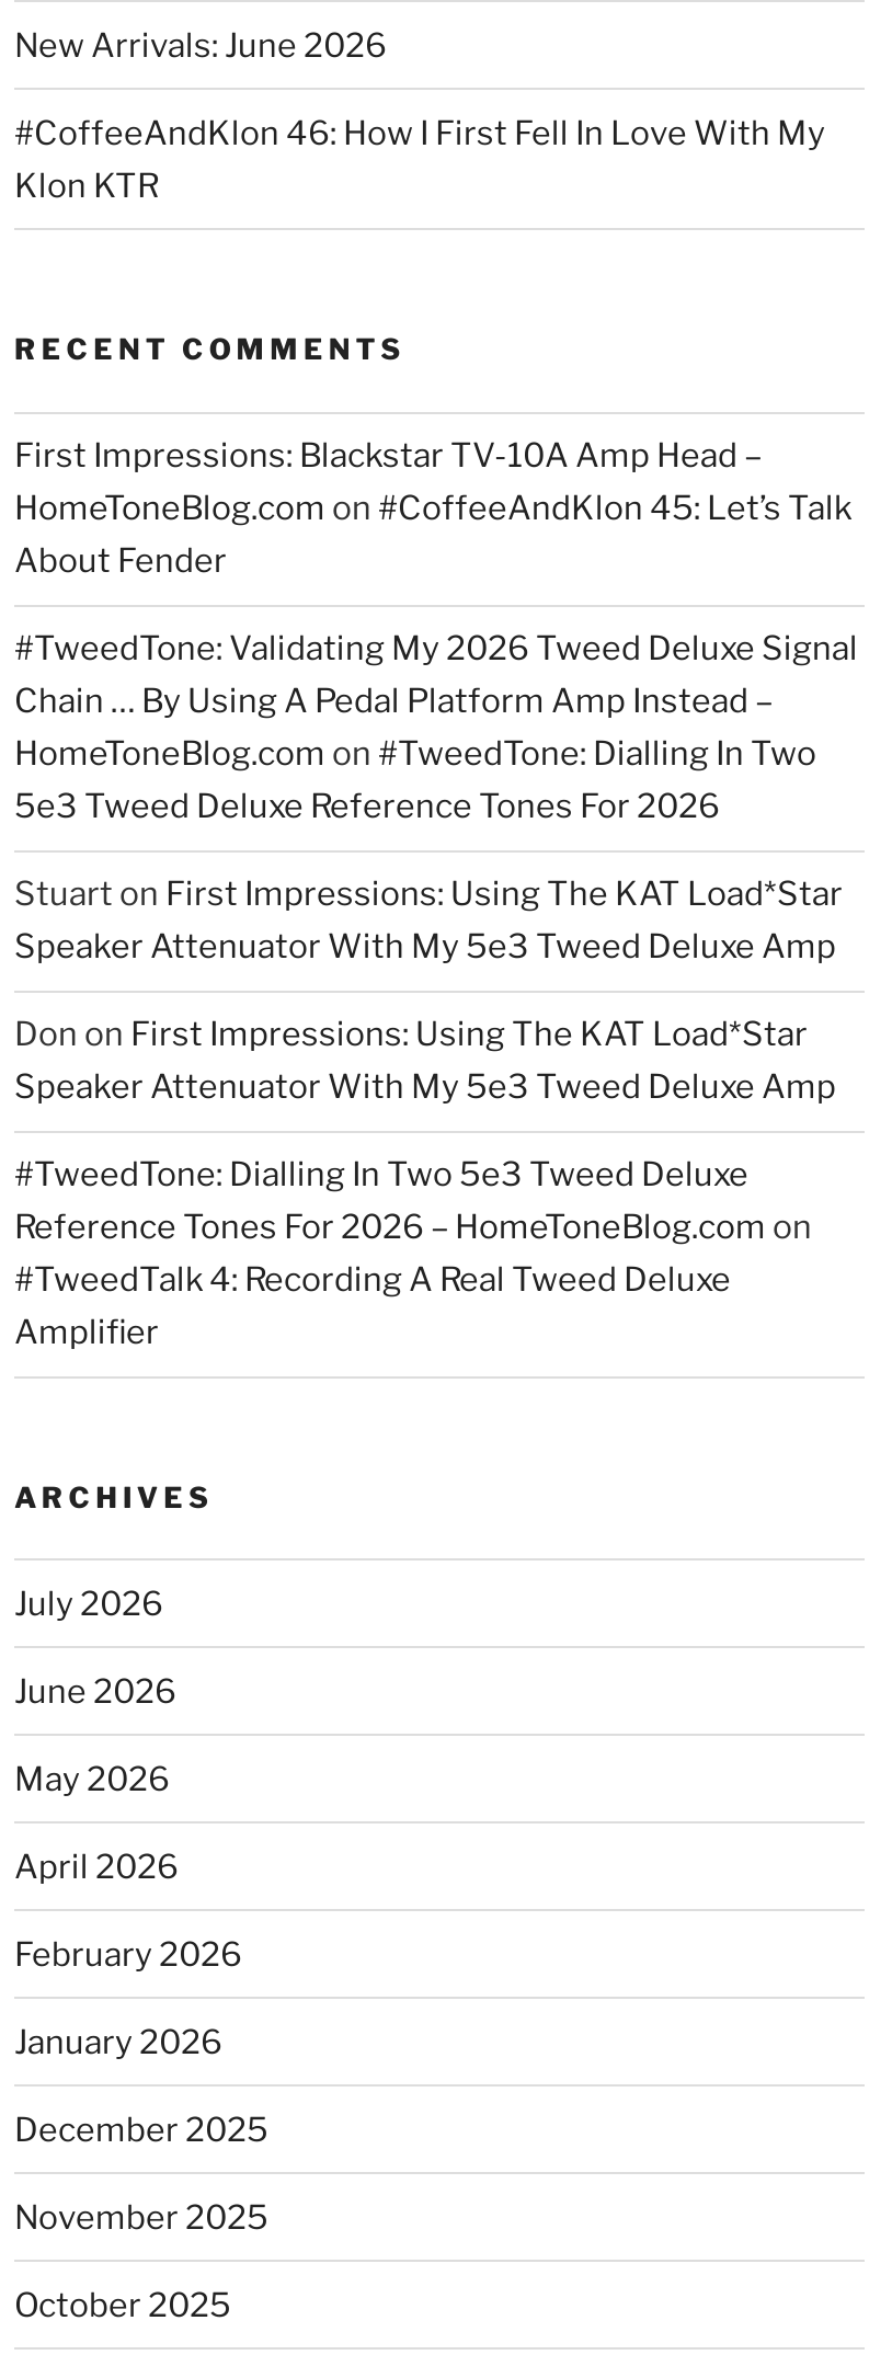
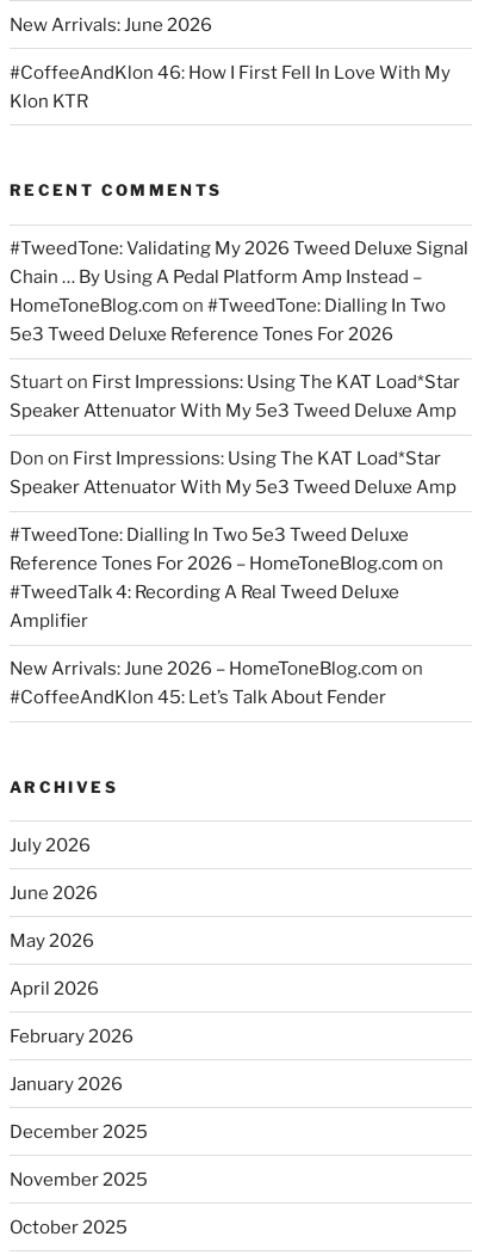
- First Impressions: Blackstar TV-10A Amp Head –
- HomeToneBlog.com on #CoffeeAndKlon 45: Let’s Talk
- About Fender

moved up: #TweedTone: Validating My 2026 Tweed Deluxe Signal | Chain … By Using A Pedal Platform Amp Instead – | HomeToneBlog.com on #TweedTone: Dialling In Two | ... | #TweedTalk 4: Recording A Real Tweed Deluxe | Amplifier

+ New Arrivals: June 2026 – HomeToneBlog.com on
+ #CoffeeAndKlon 45: Let’s Talk About Fender
